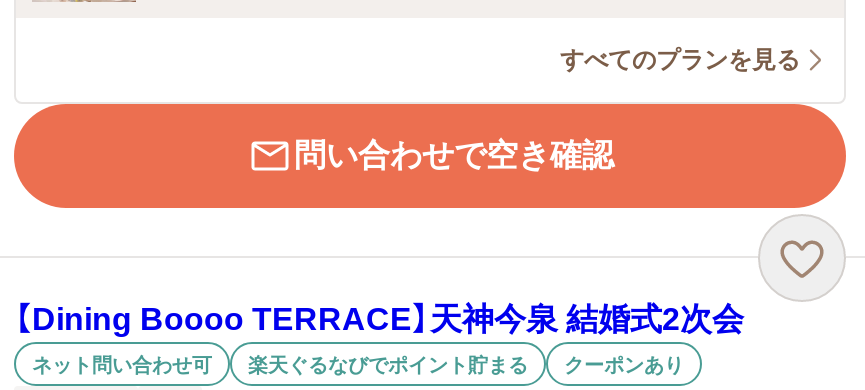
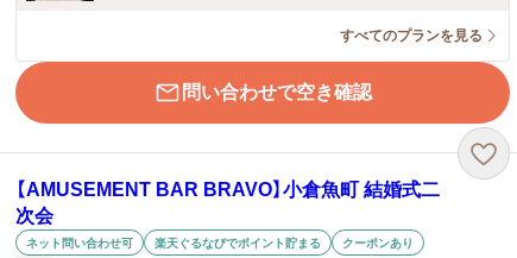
- 【Dining Boooo TERRACE】天神今泉 結婚式2次会
+ 【AMUSEMENT BAR BRAVO】小倉魚町 結婚式二
+ 次会
